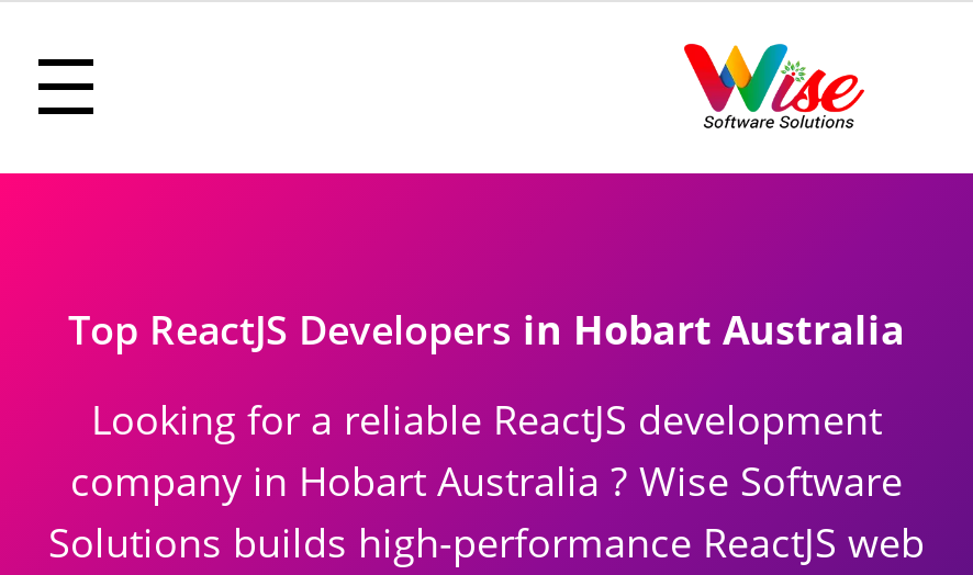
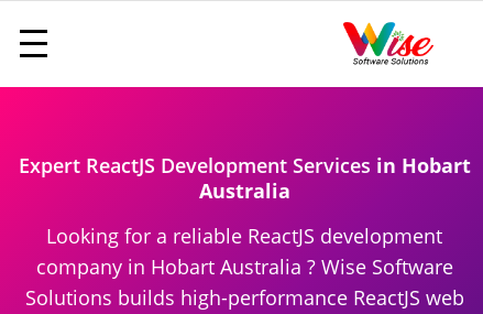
- Top ReactJS Developers in Hobart Australia
+ Expert ReactJS Development Services in Hobart
+ Australia
